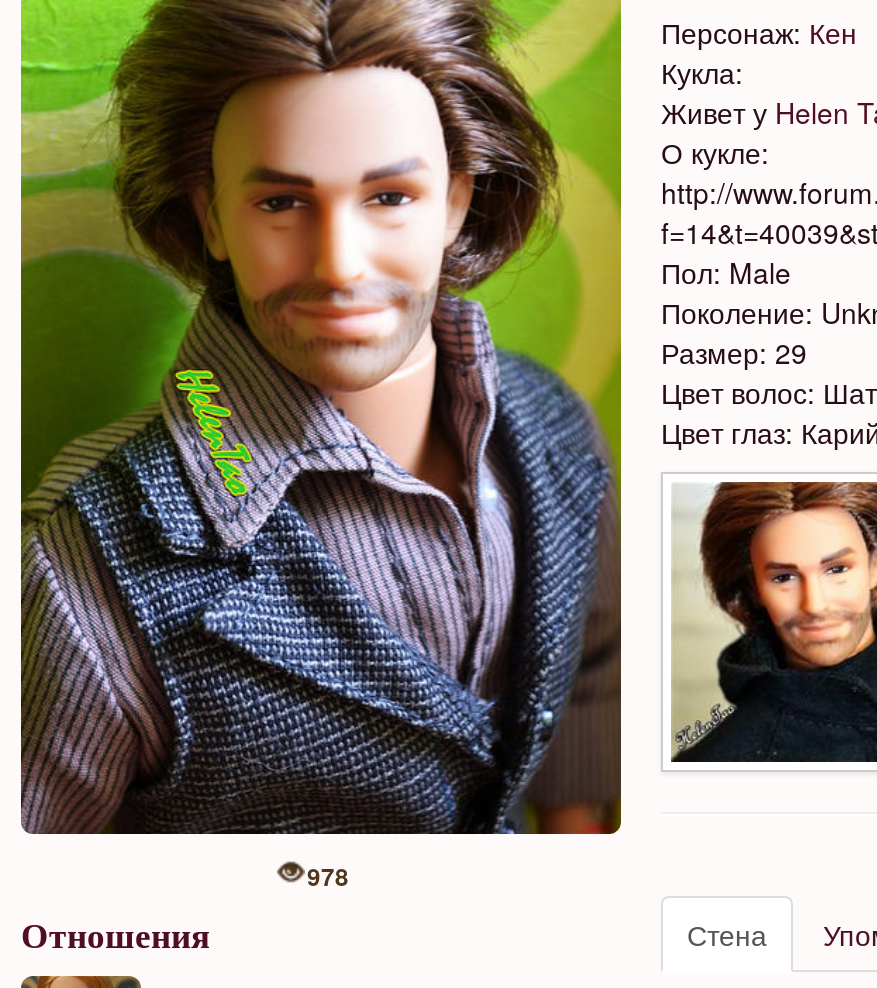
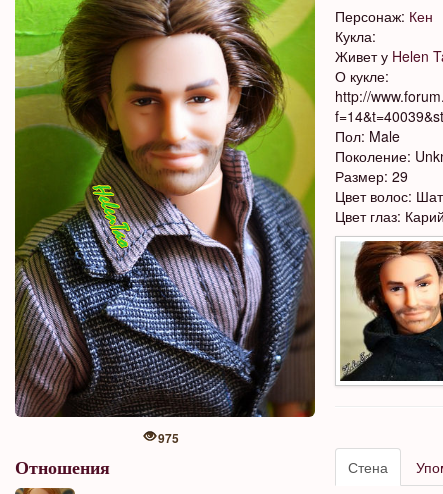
- 978
+ 975
